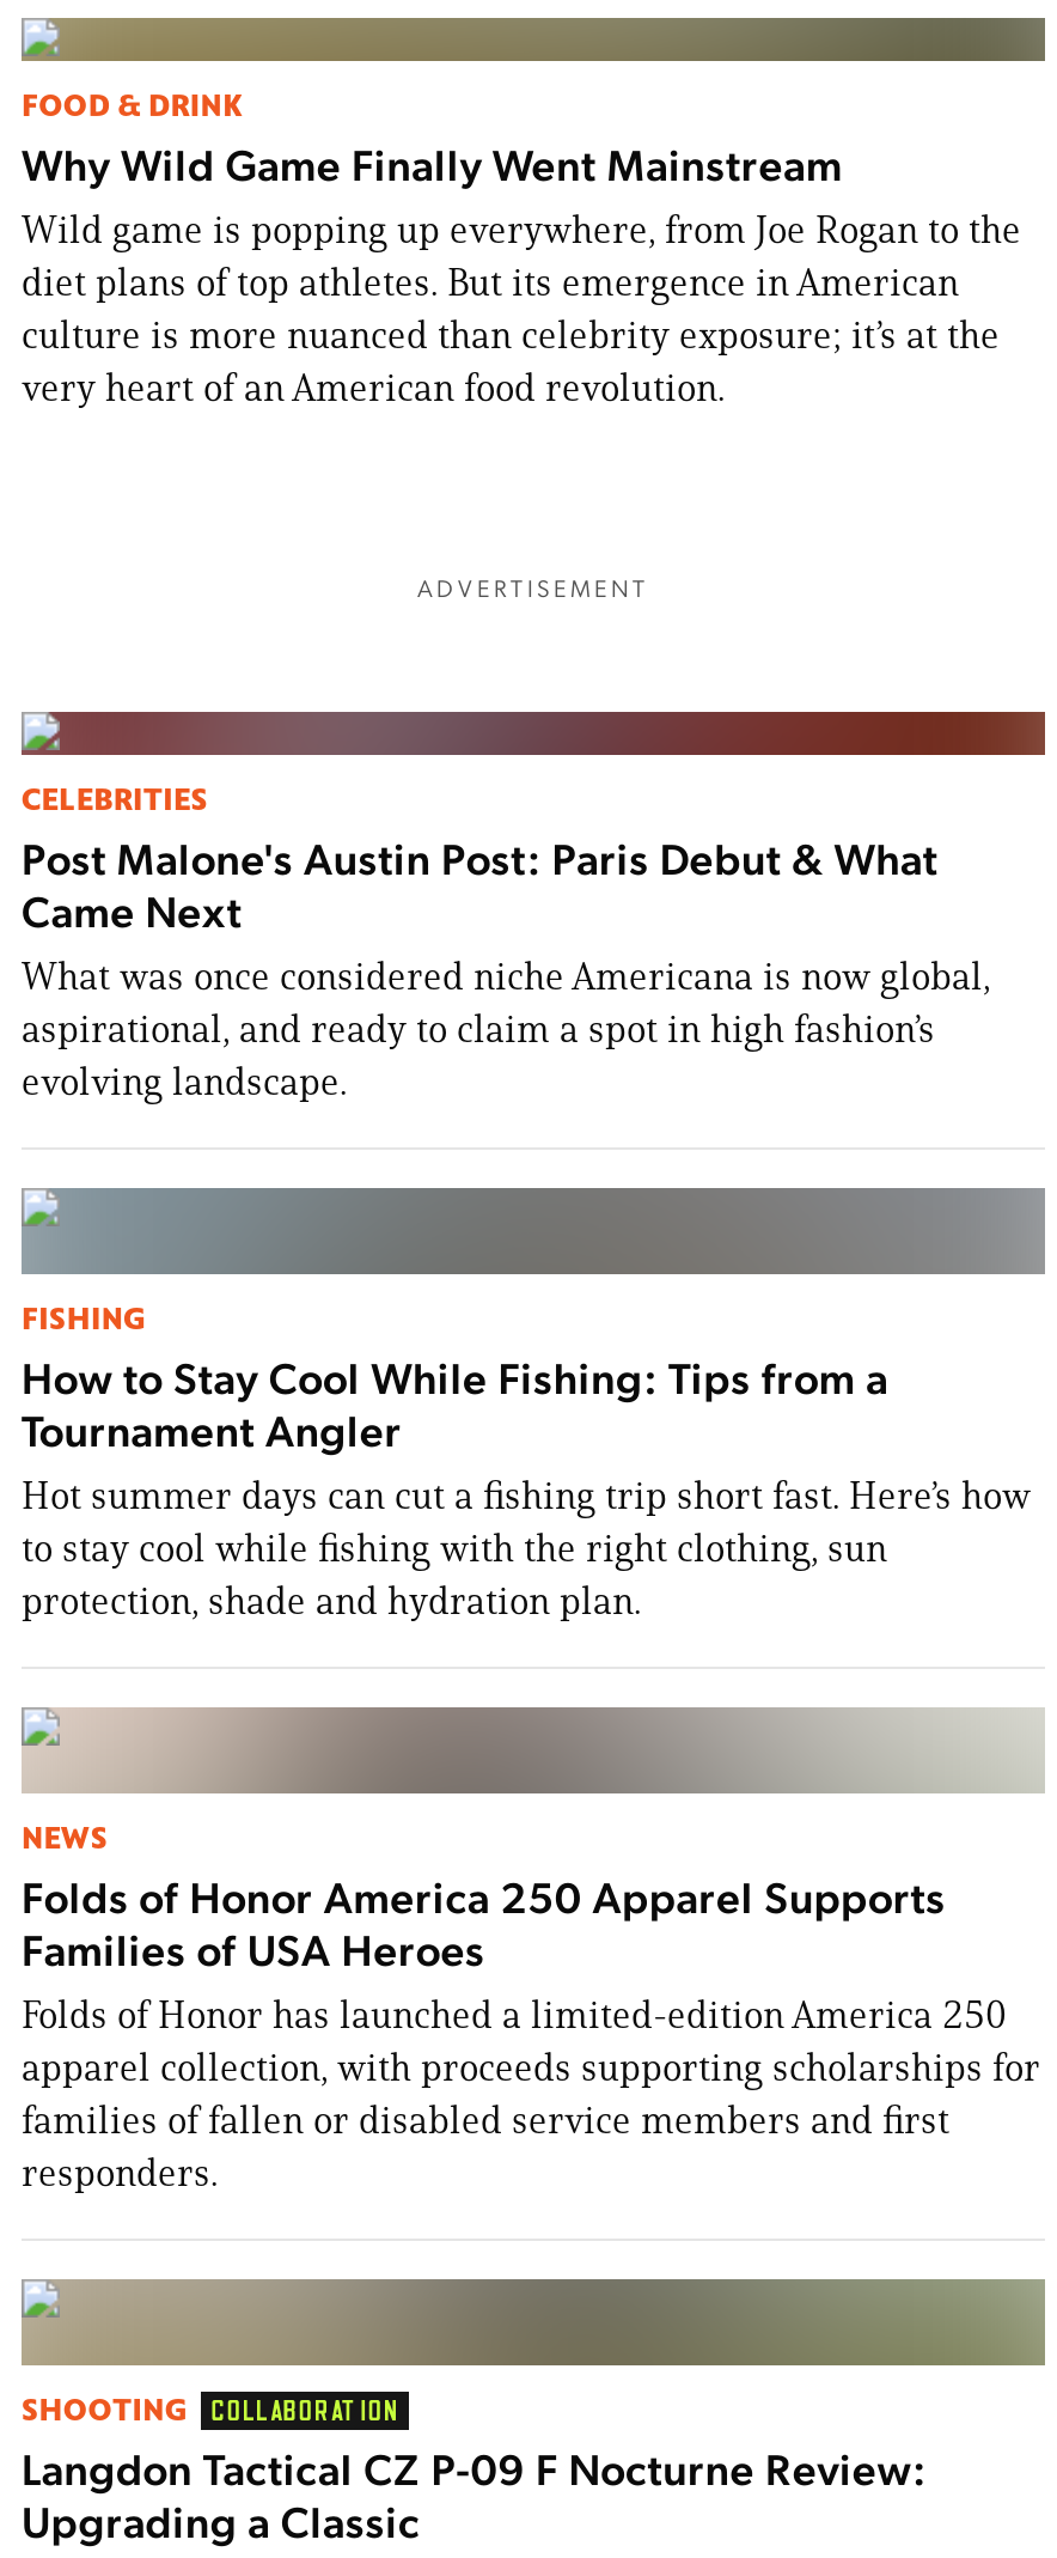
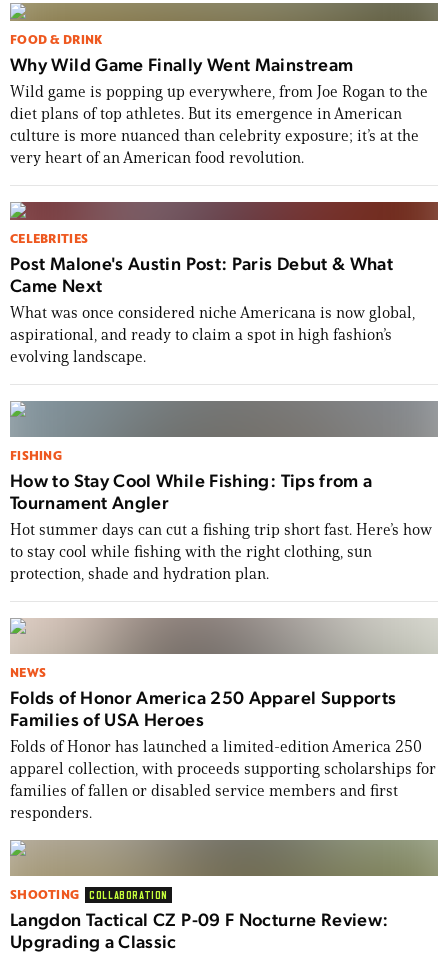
- ADVERTISEMENT
